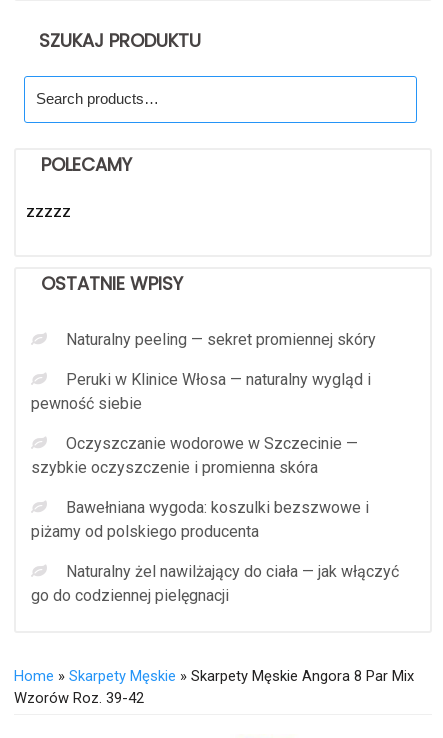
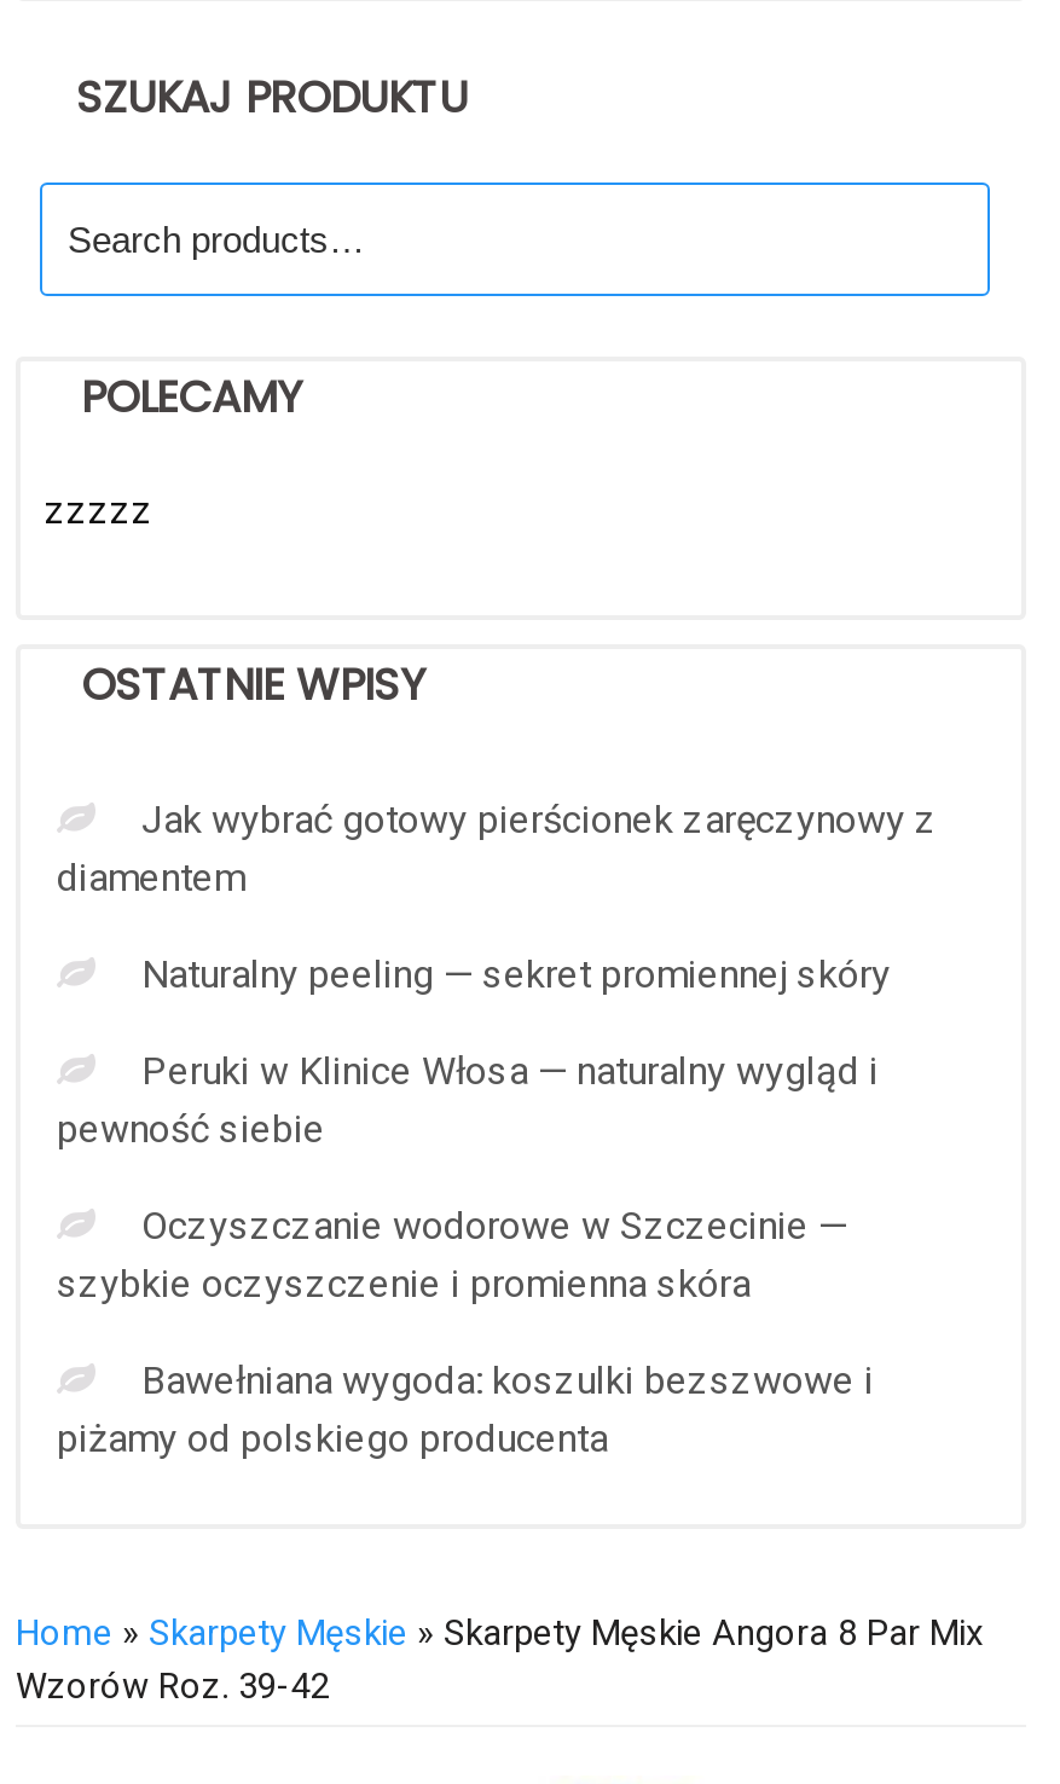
+ Jak wybrać gotowy pierścionek zaręczynowy z
+ diamentem

moved down: Naturalny peeling — sekret promiennej skóry | Peruki w Klinice Włosa — naturalny wygląd i | pewność siebie | Oczyszczanie wodorowe w Szczecinie — | szybkie oczyszczenie i promienna skóra | Bawełniana wygoda: koszulki bezszwowe i | piżamy od polskiego producenta

- Naturalny żel nawilżający do ciała — jak włączyć
- go do codziennej pielęgnacji
